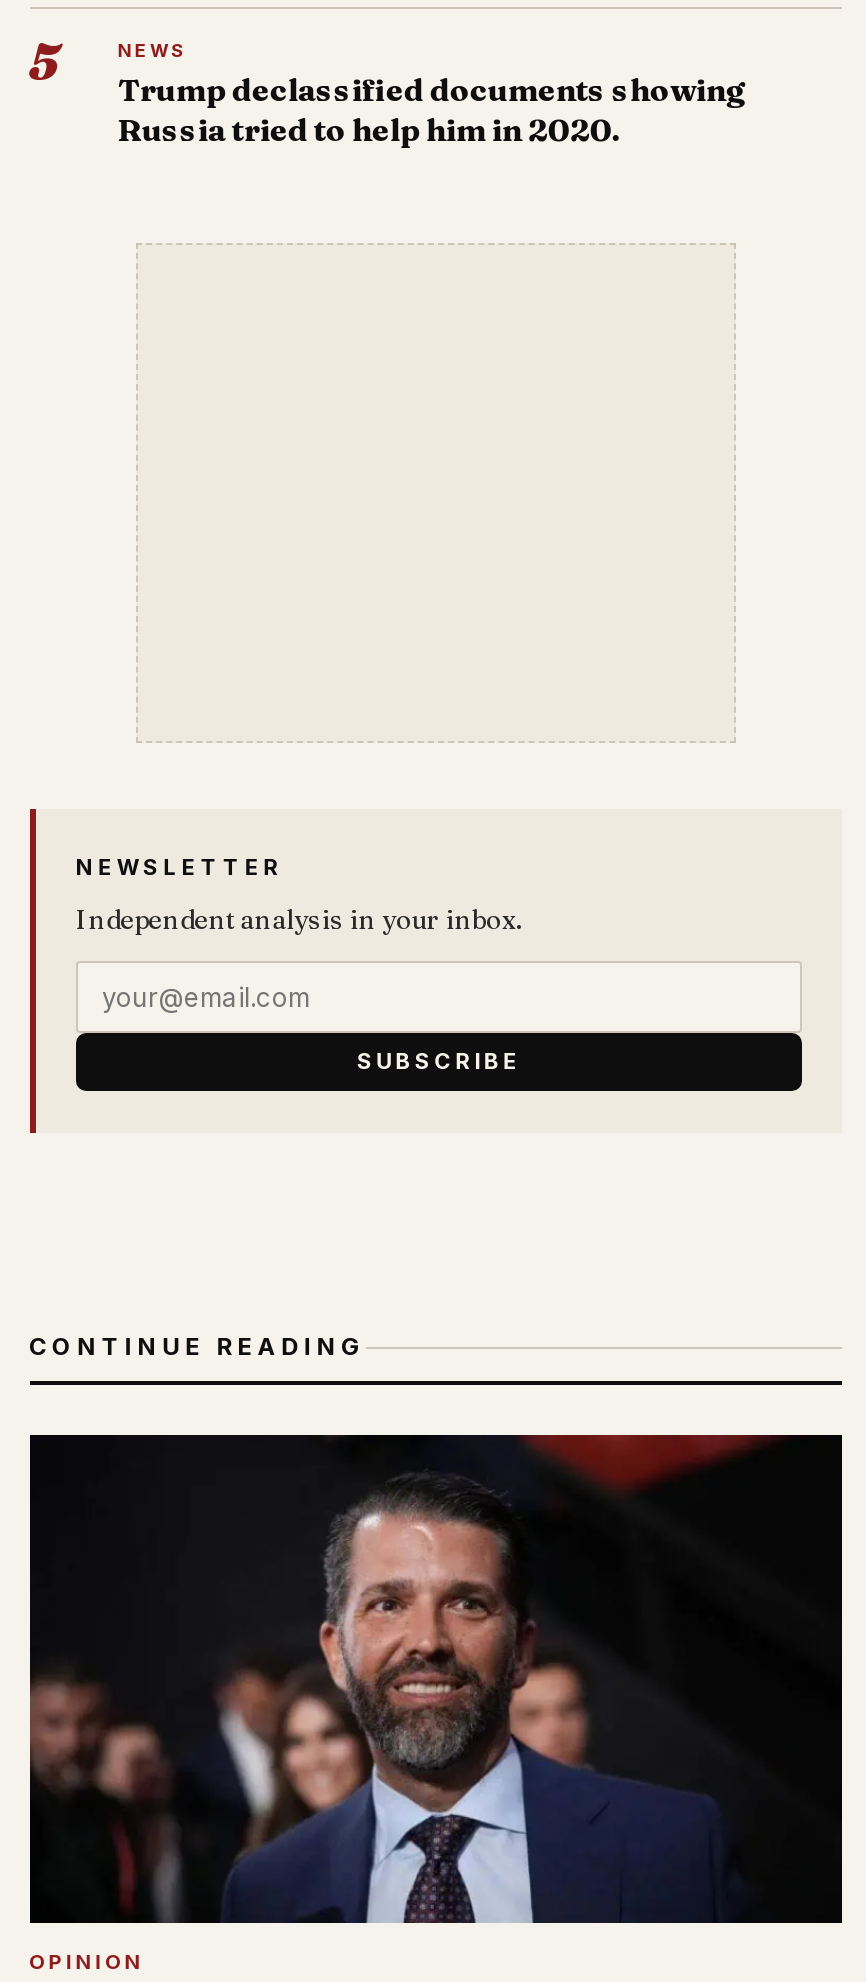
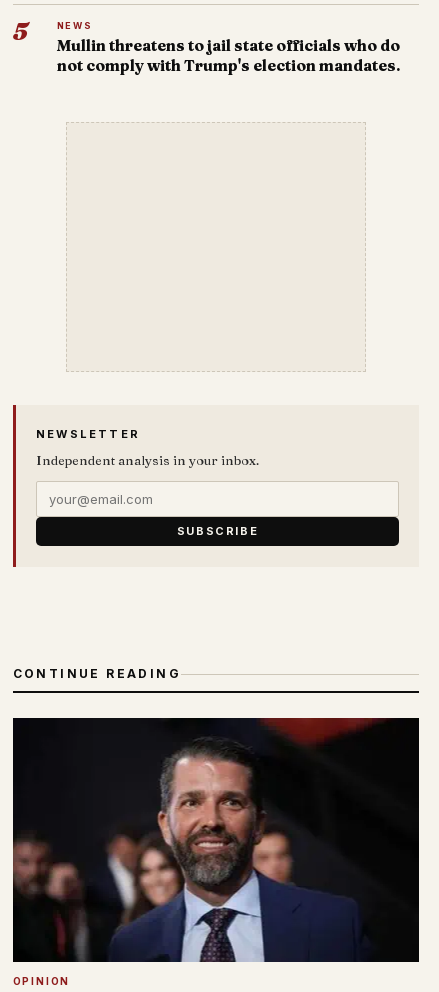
- Trump declassified documents showing
- Russia tried to help him in 2020.
+ Mullin threatens to jail state officials who do
+ not comply with Trump's election mandates.
